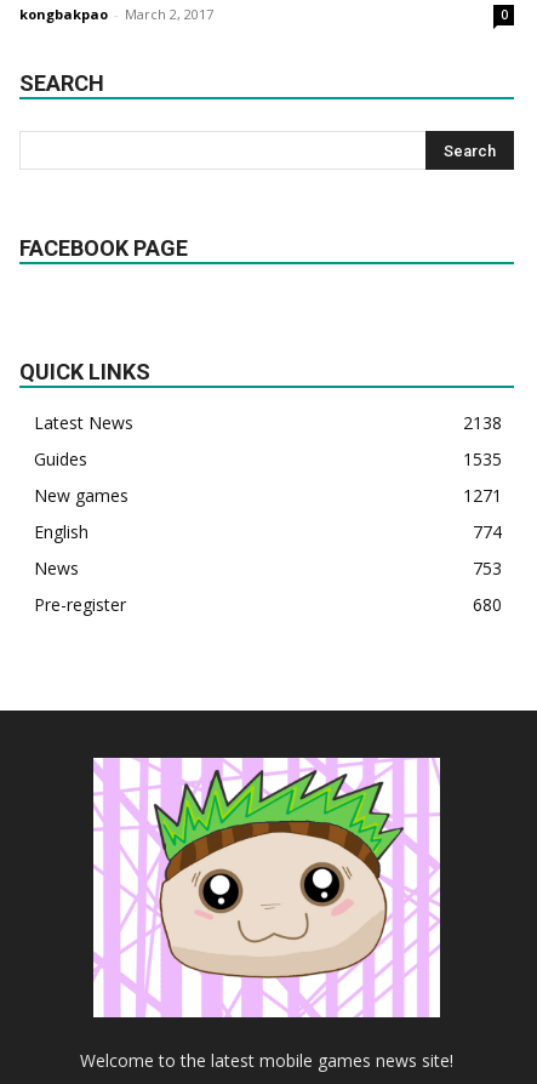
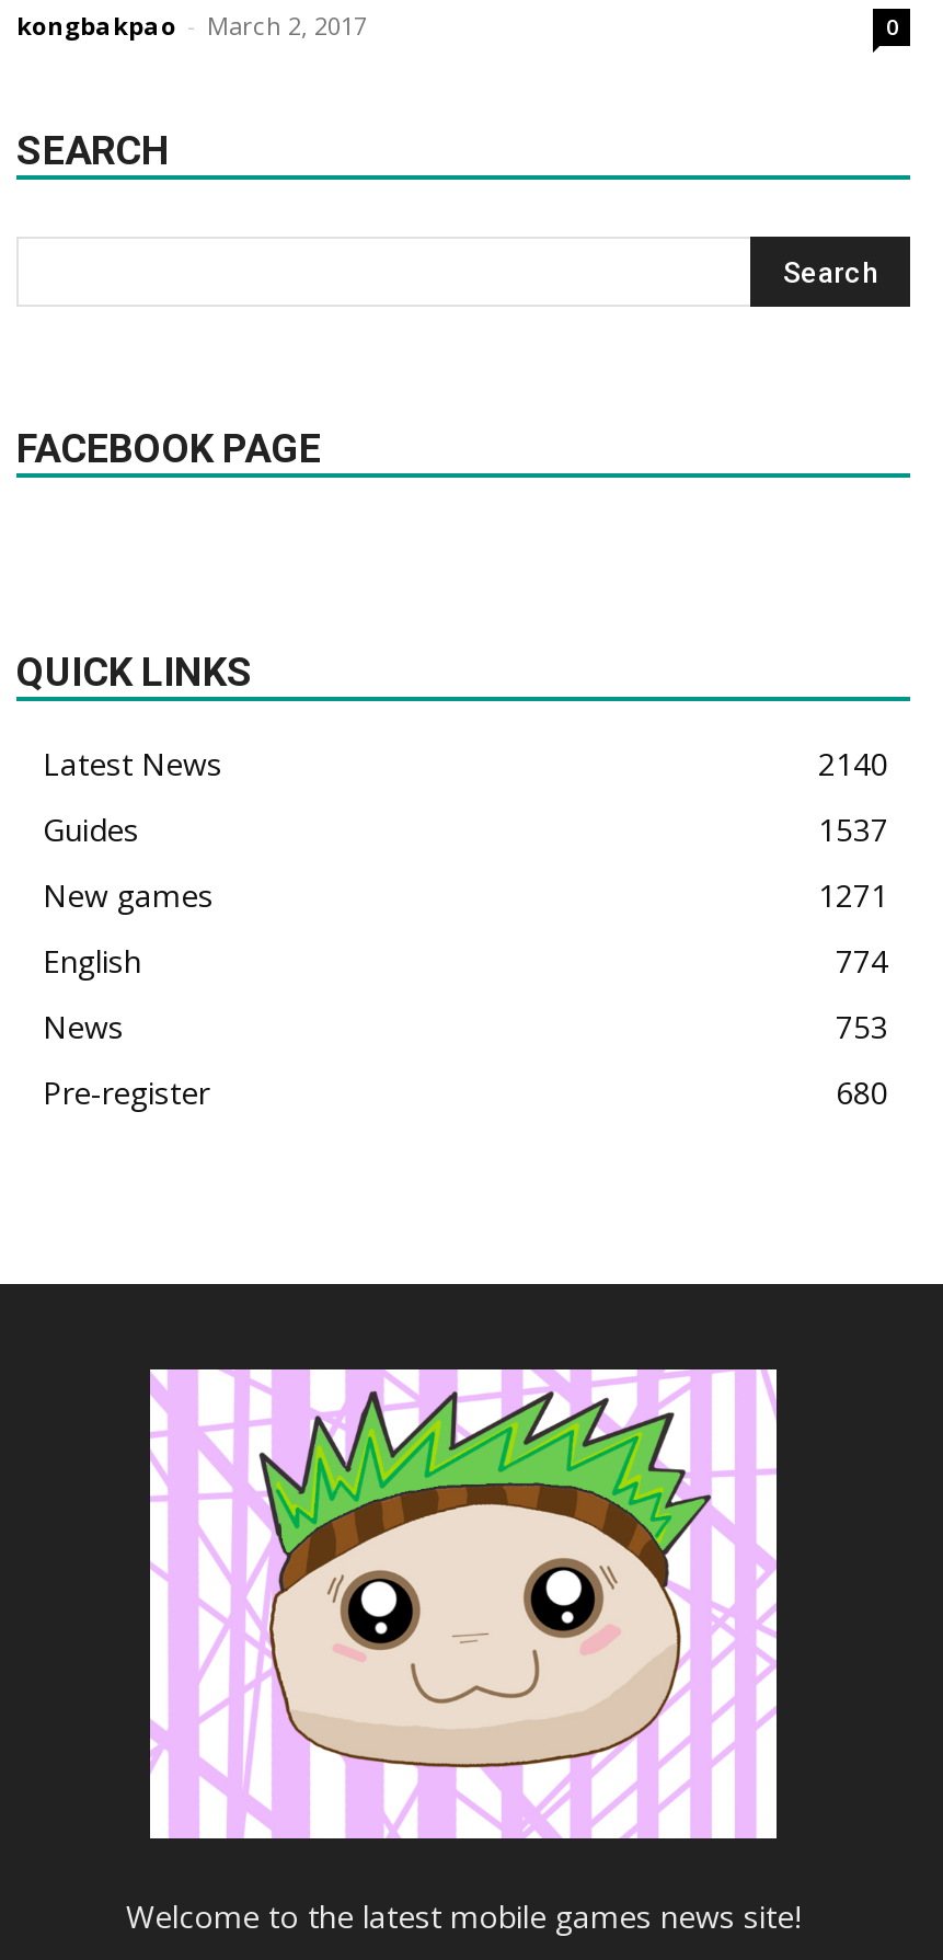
- 2138
+ 2140

- 1535
+ 1537
